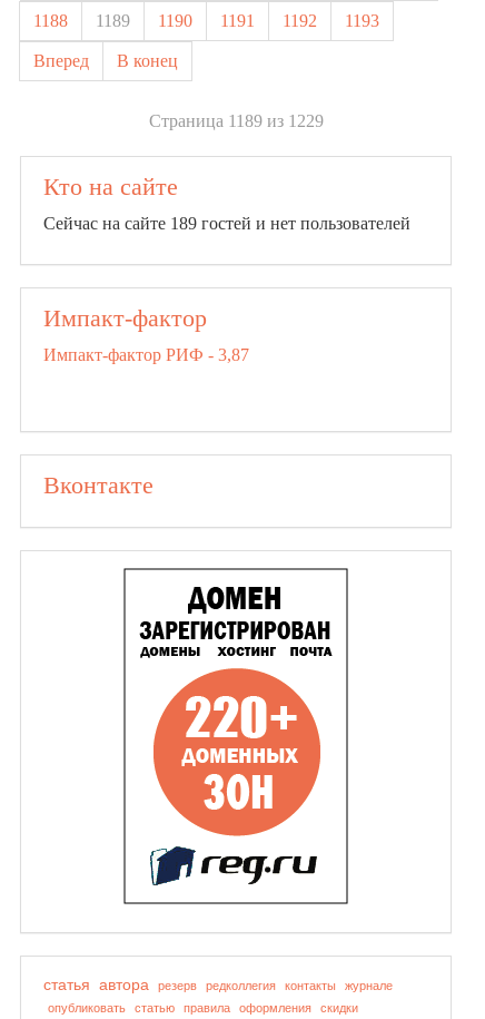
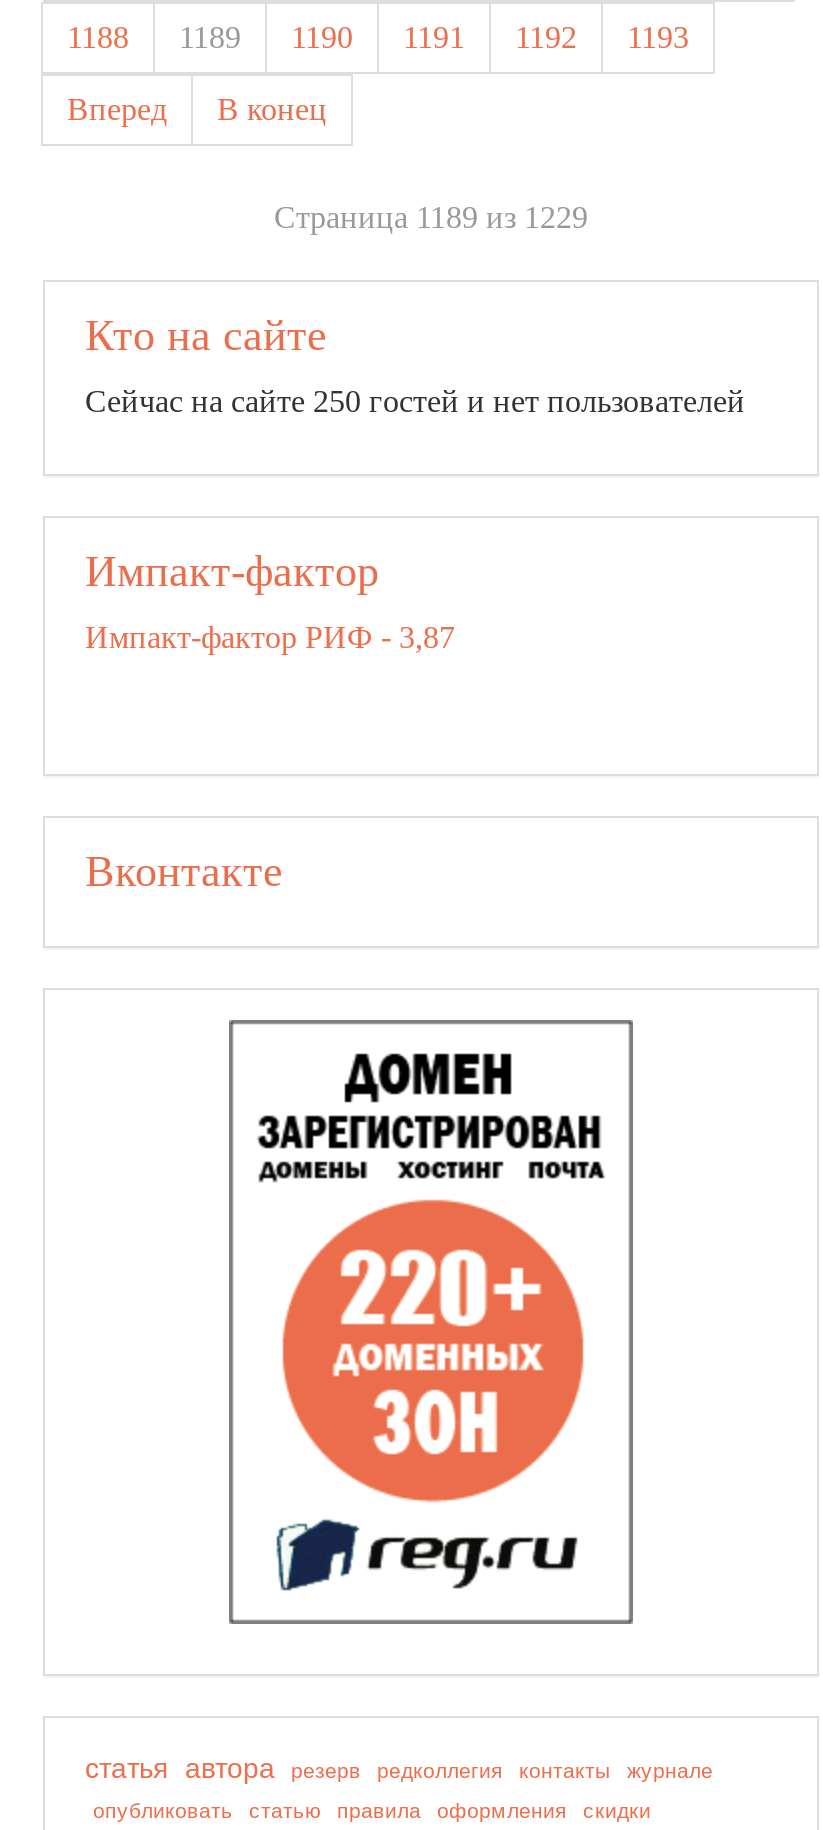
- Сейчас на сайте 189 гостей и нет пользователей
+ Сейчас на сайте 250 гостей и нет пользователей
